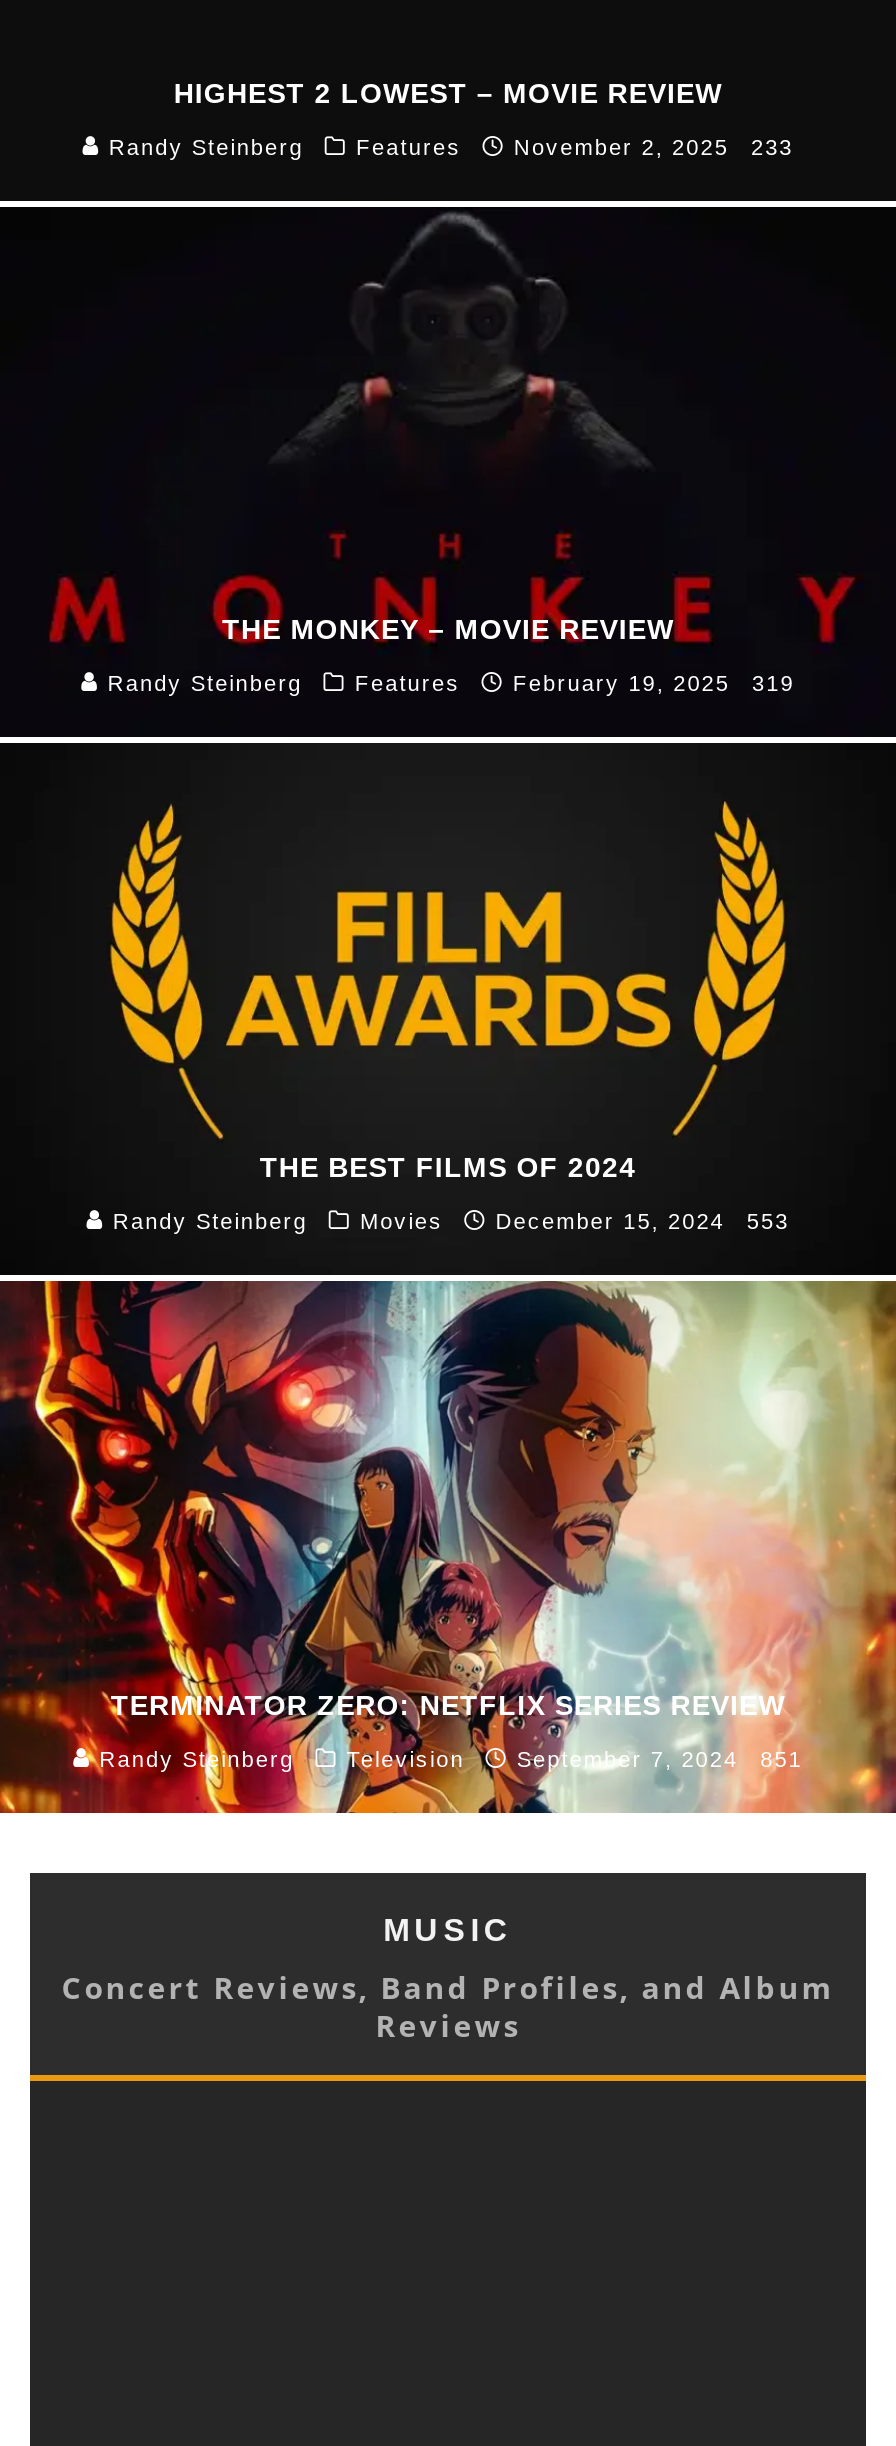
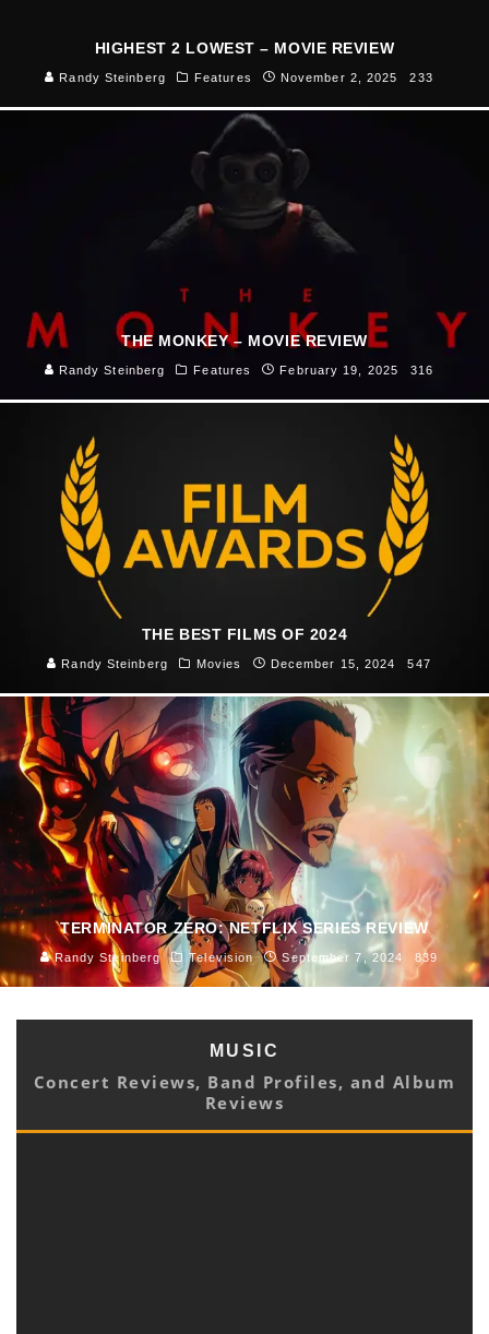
- February 19, 2025 319
+ February 19, 2025 316

- December 15, 2024 553
+ December 15, 2024 547

- 851
+ 839
